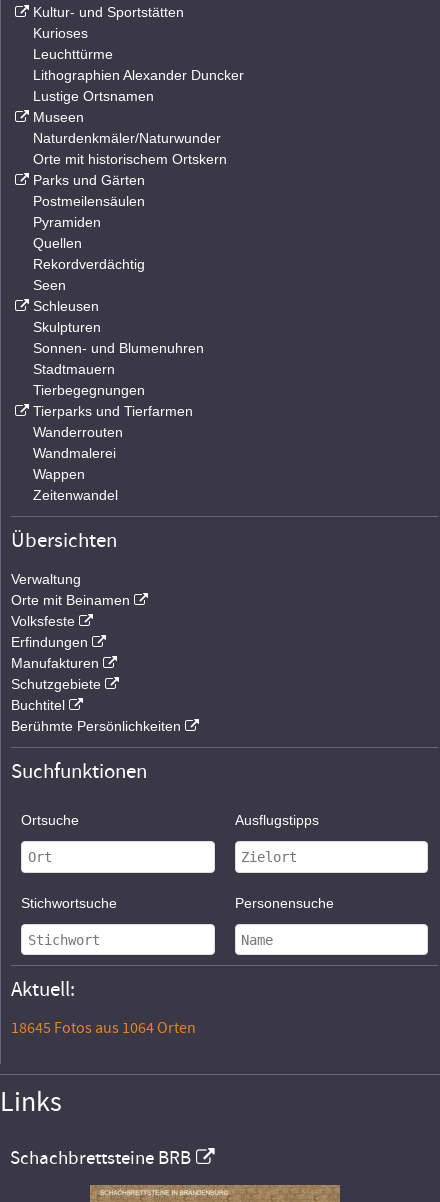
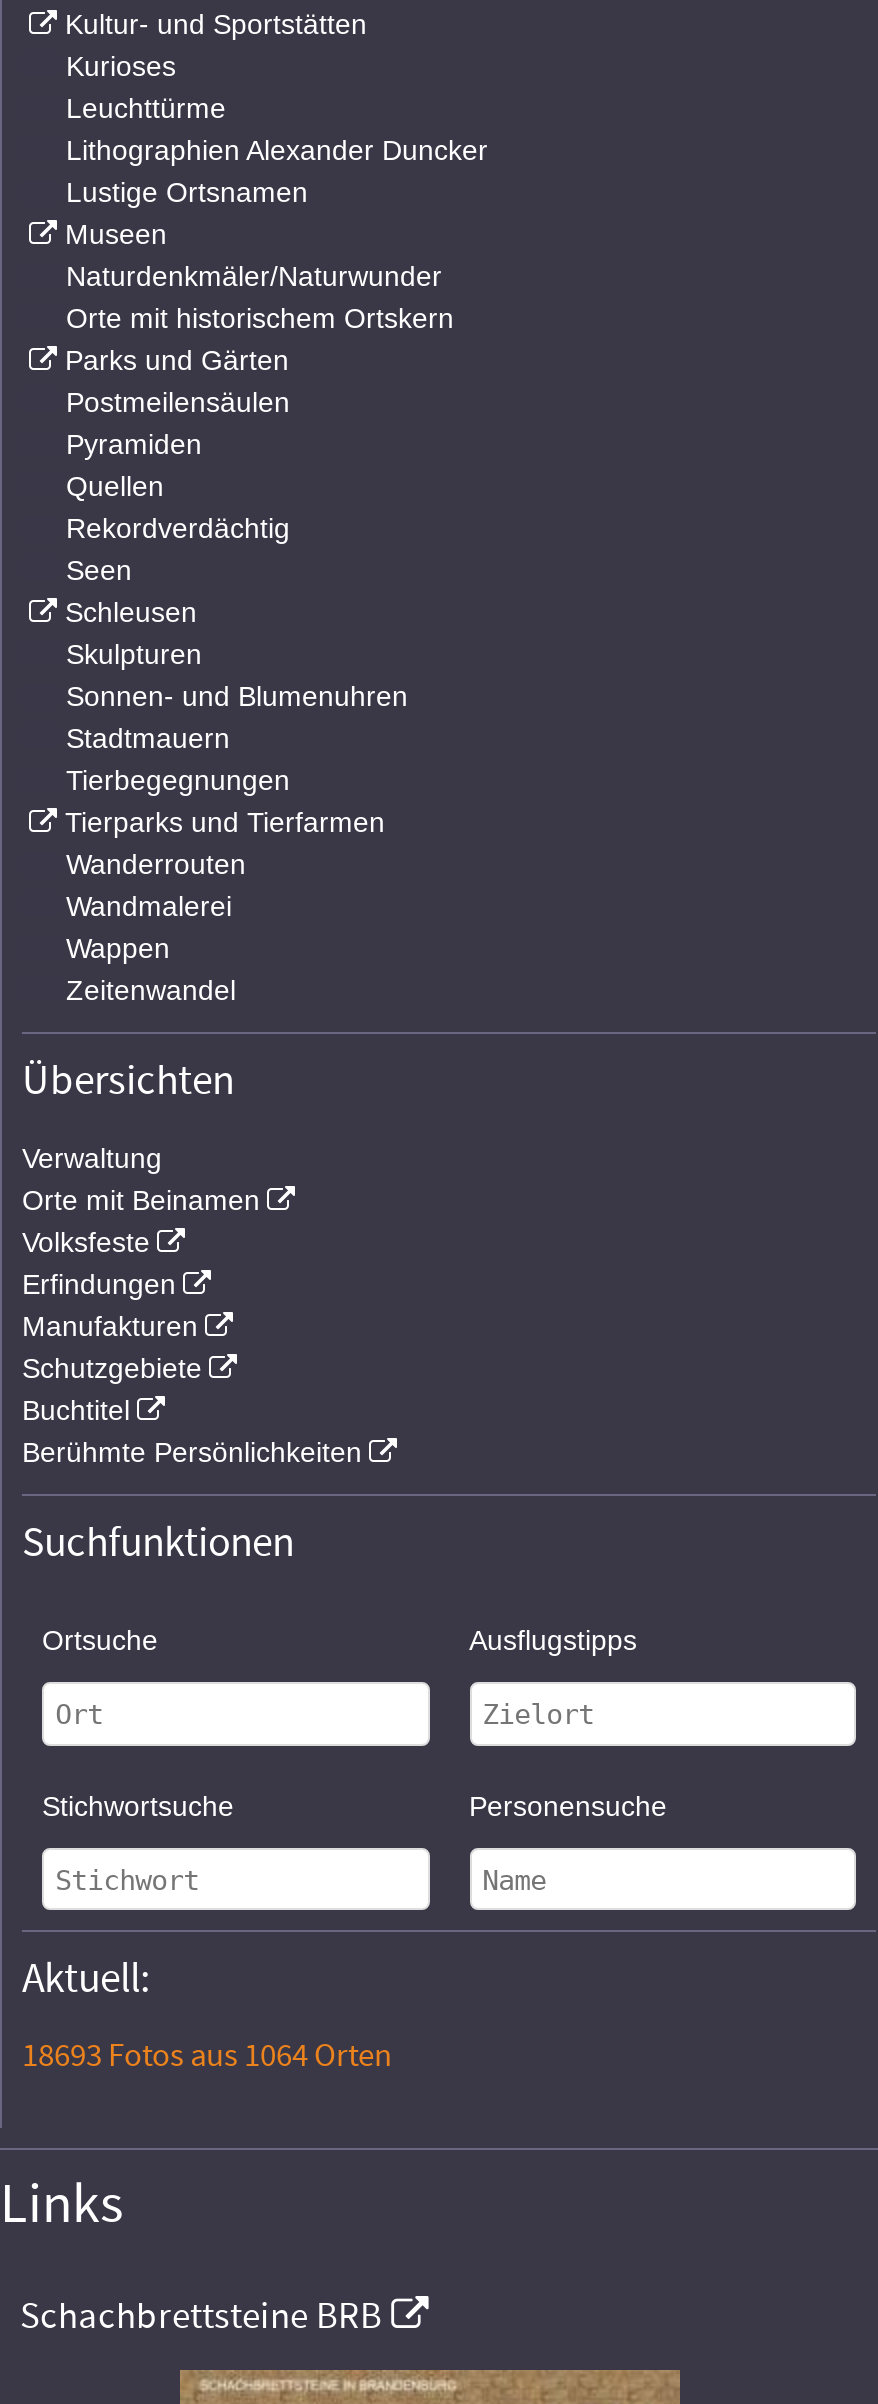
- 18645 Fotos aus 1064 Orten
+ 18693 Fotos aus 1064 Orten
